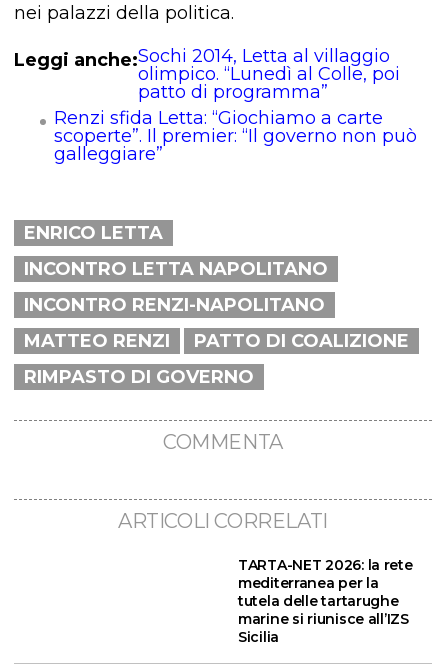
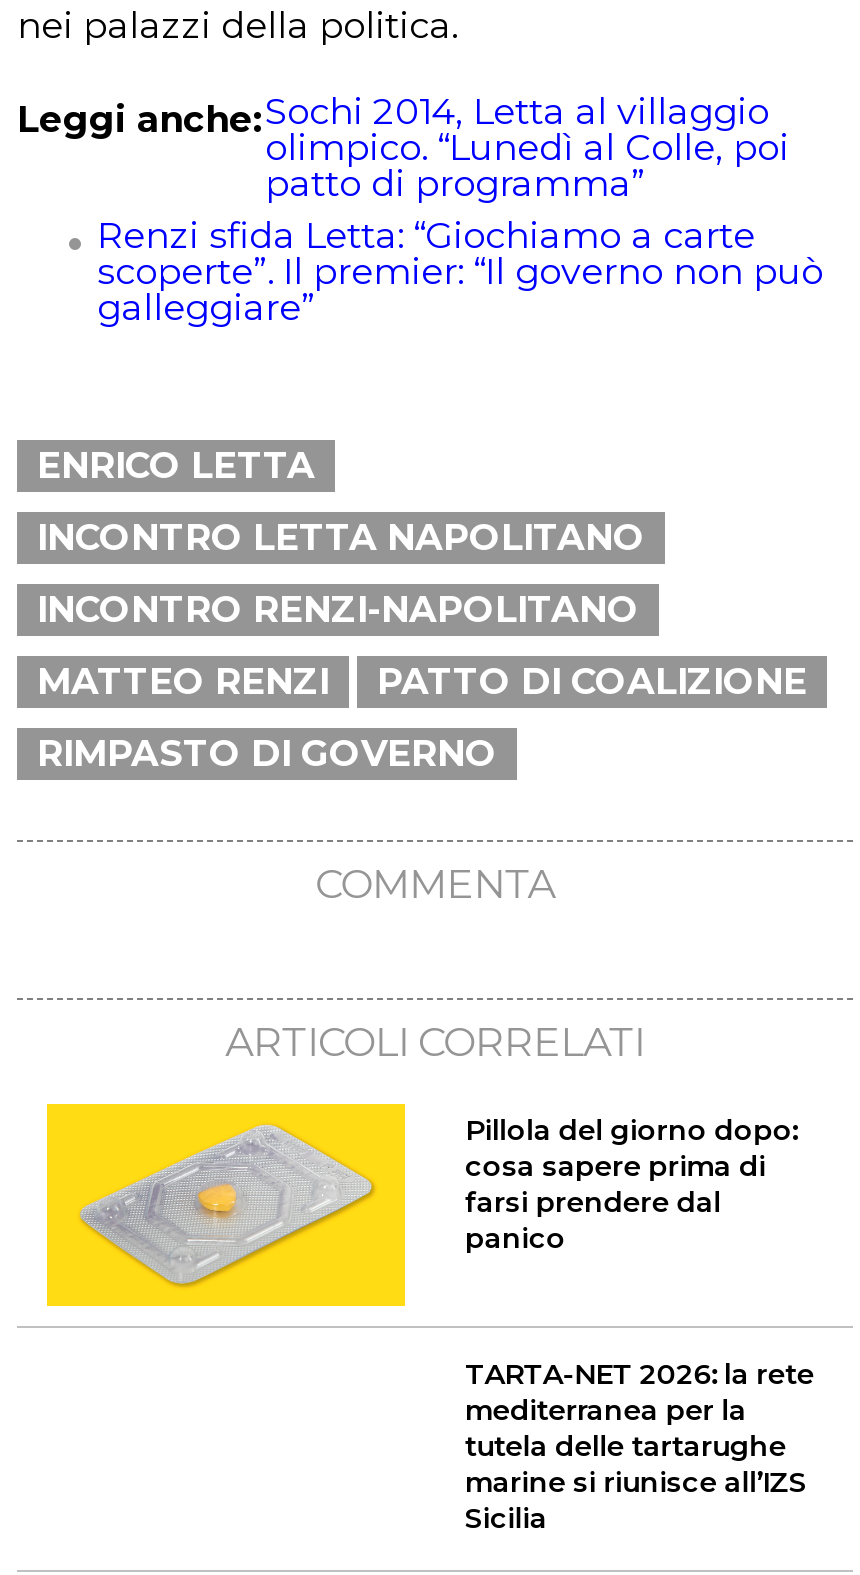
+ [image]
+ Pillola del giorno dopo:
+ cosa sapere prima di
+ farsi prendere dal
+ panico
